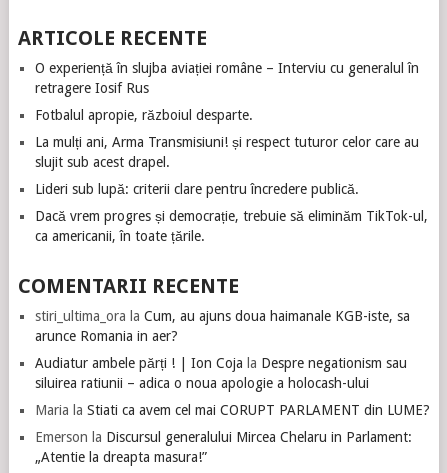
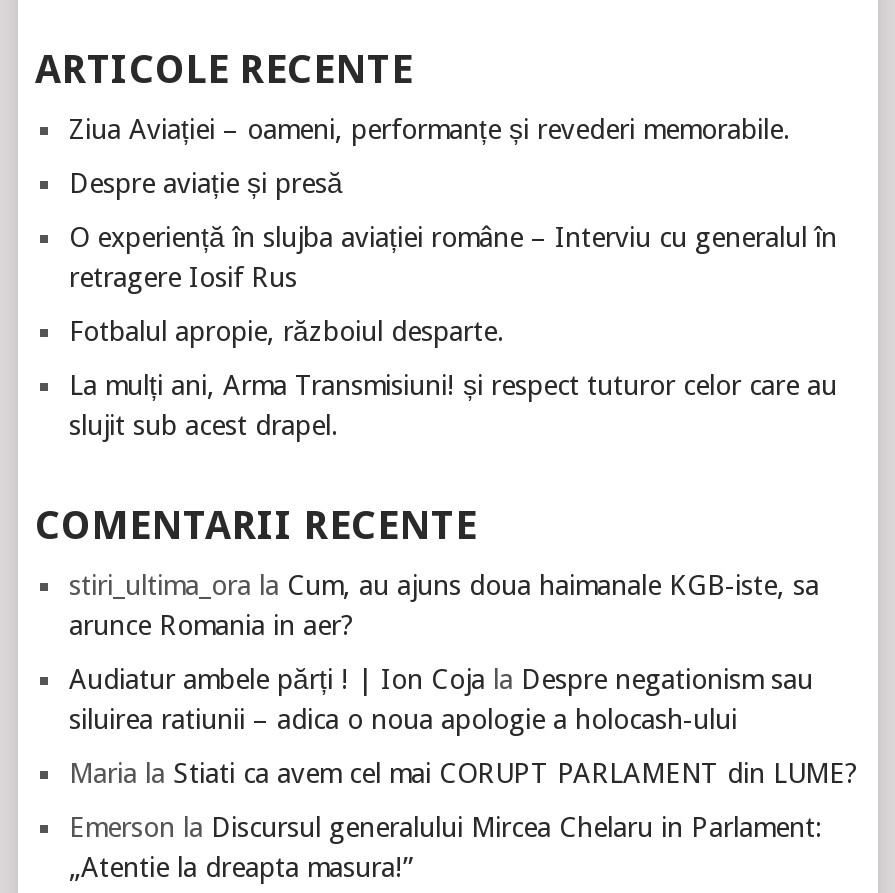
+ Ziua Aviației – oameni, performanțe și revederi memorabile.
+ Despre aviație și presă

moved down: O experiență în slujba aviației române – Interviu cu generalul în | retragere Iosif Rus | Fotbalul apropie, războiul desparte. | La mulți ani, Arma Transmisiuni! și respect tuturor celor care au | slujit sub acest drapel.

- Lideri sub lupă: criterii clare pentru încredere publică.
- Dacă vrem progres și democrație, trebuie să eliminăm TikTok-ul,
- ca americanii, în toate țările.
